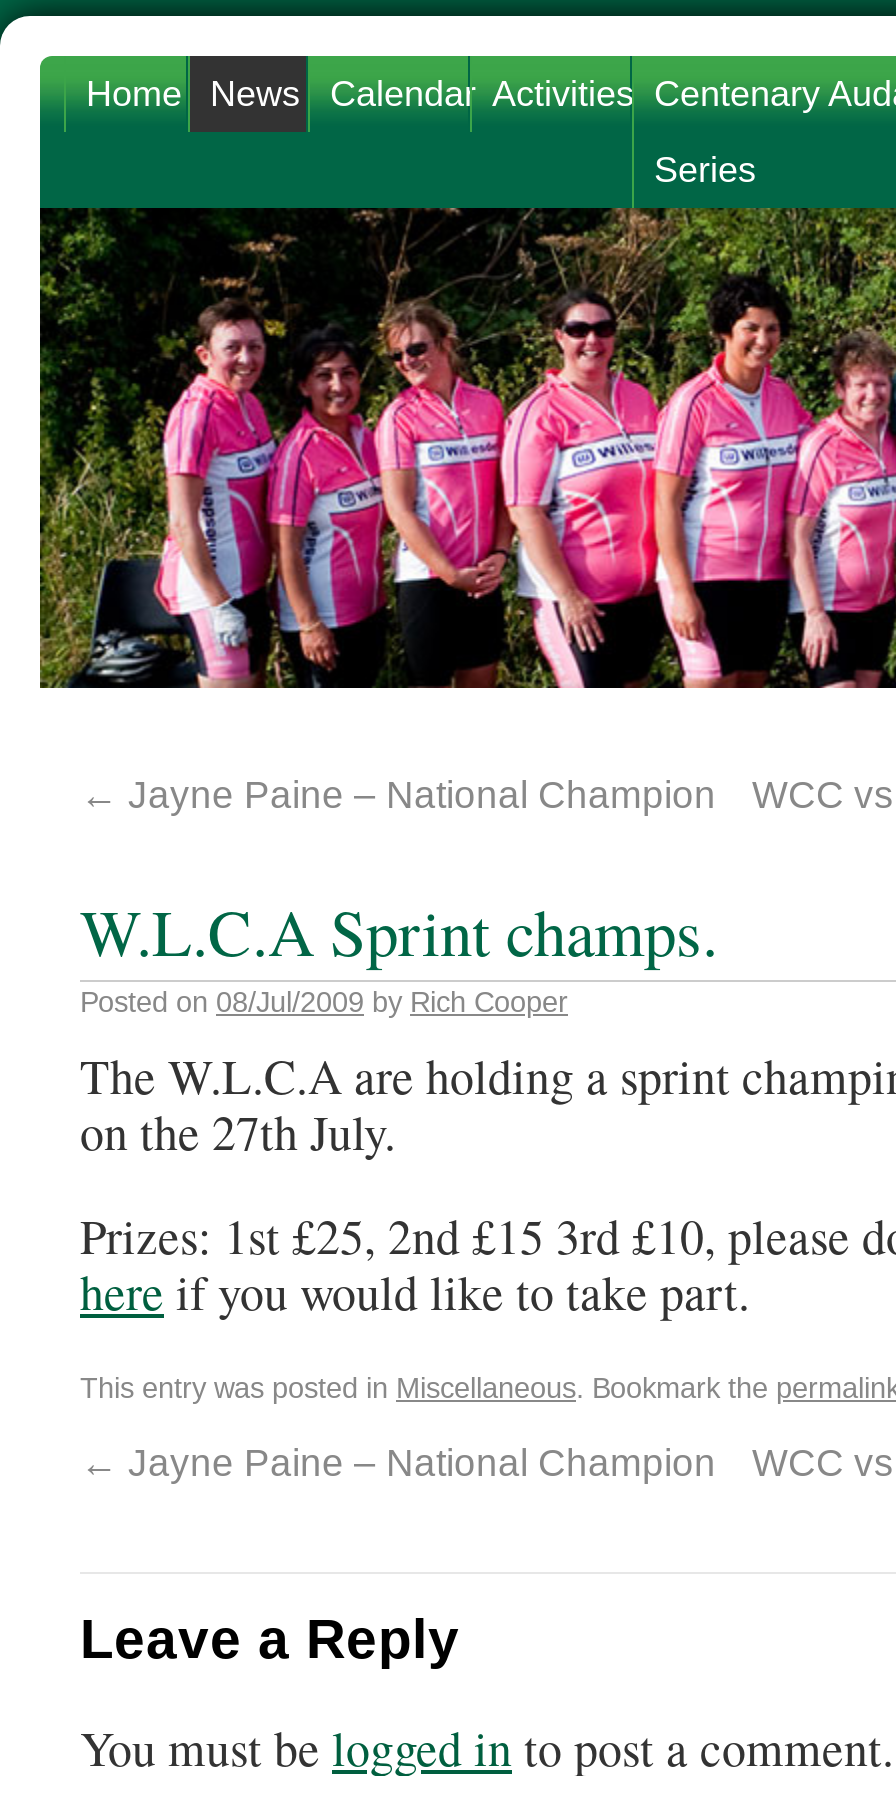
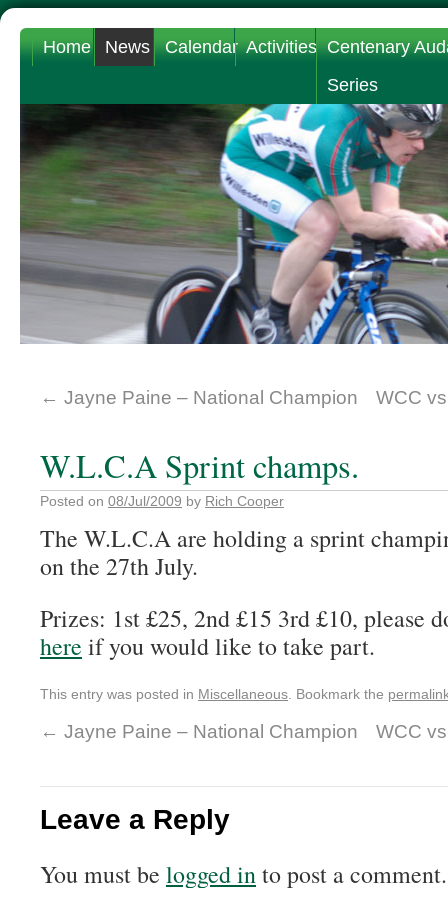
- [image]
+ [image]
